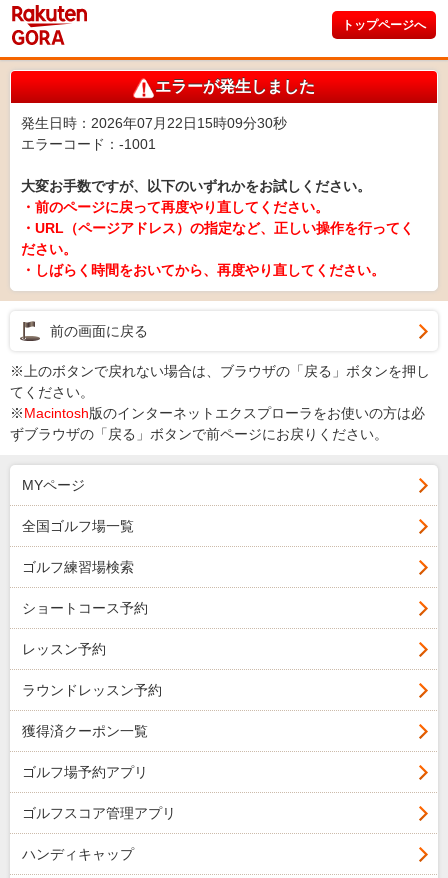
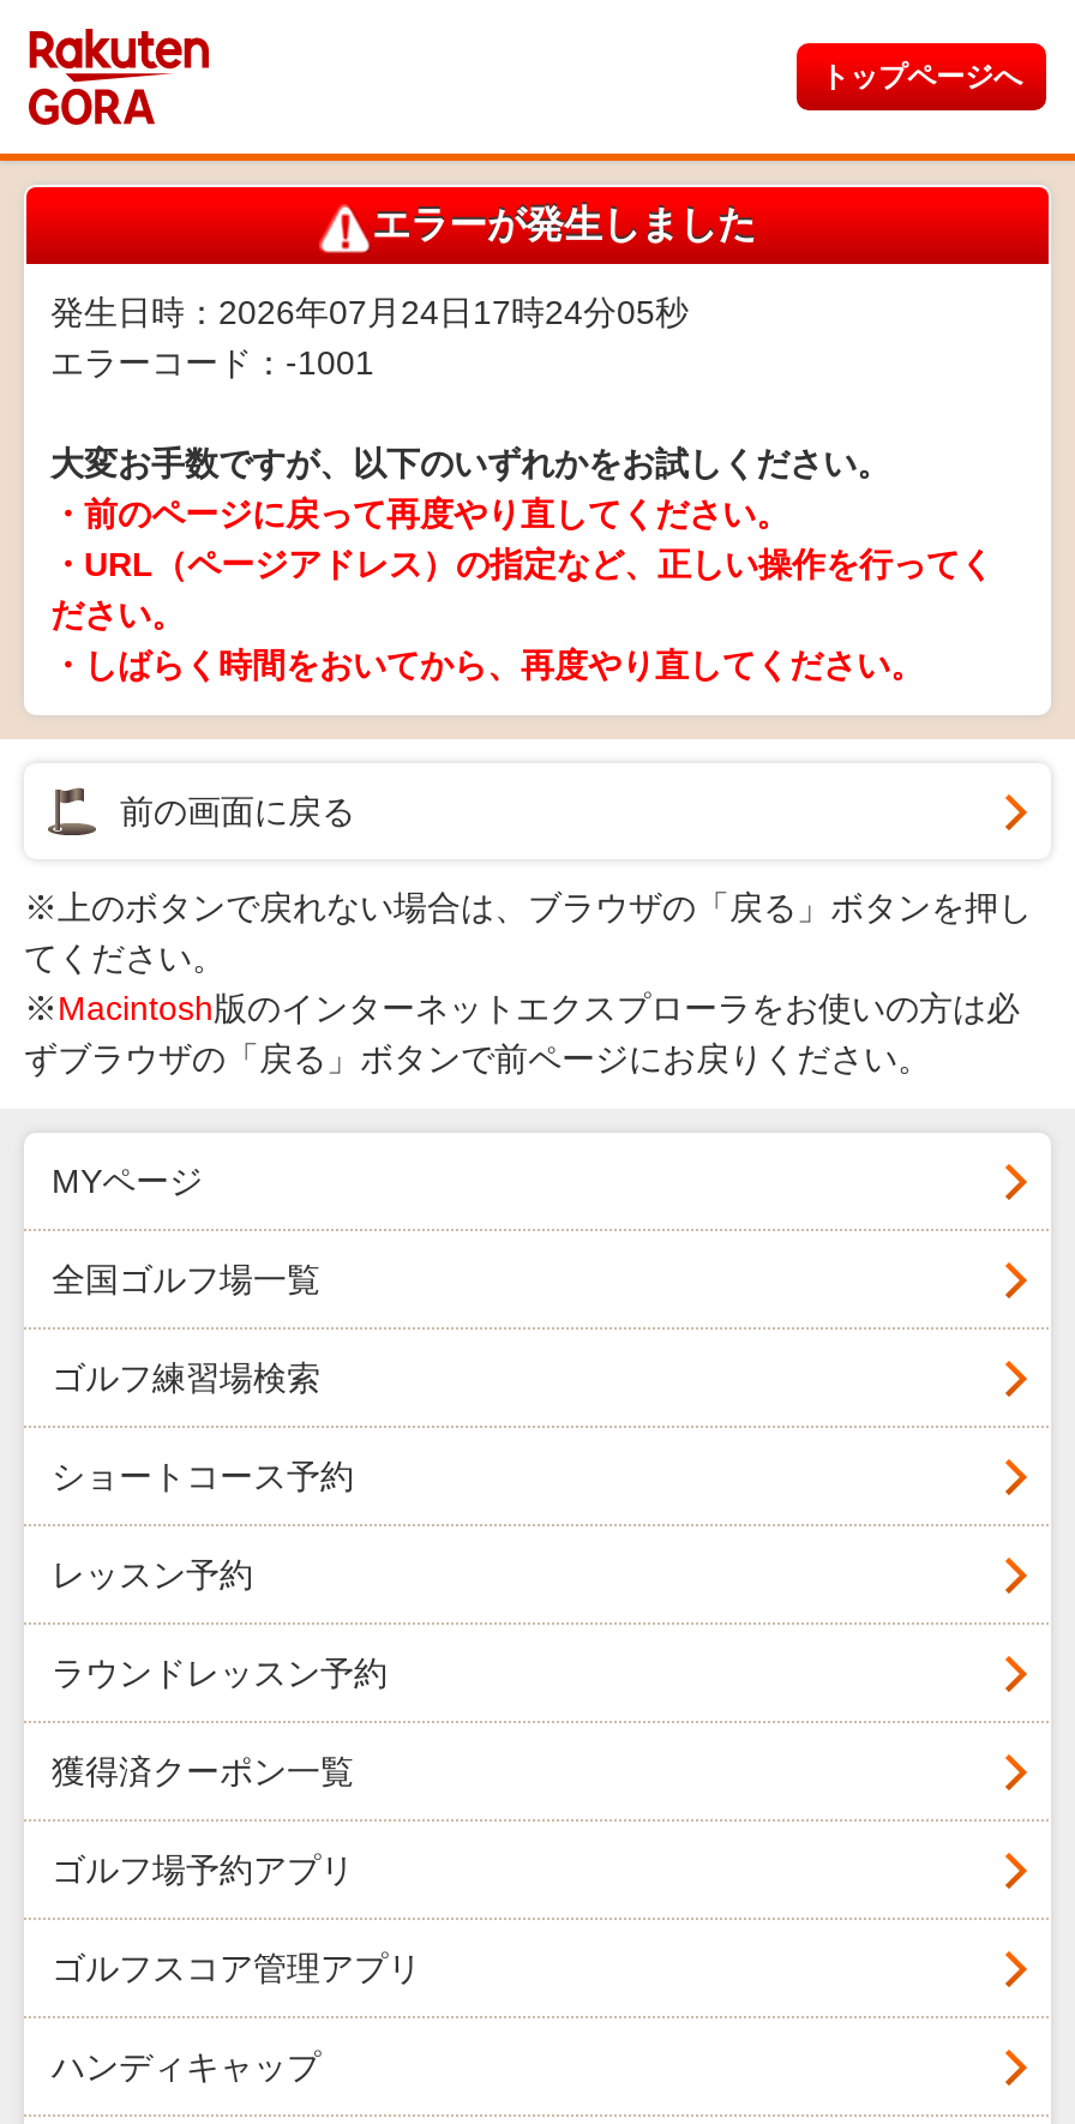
- 発生日時：2026年07月22日15時09分30秒
+ 発生日時：2026年07月24日17時24分05秒
